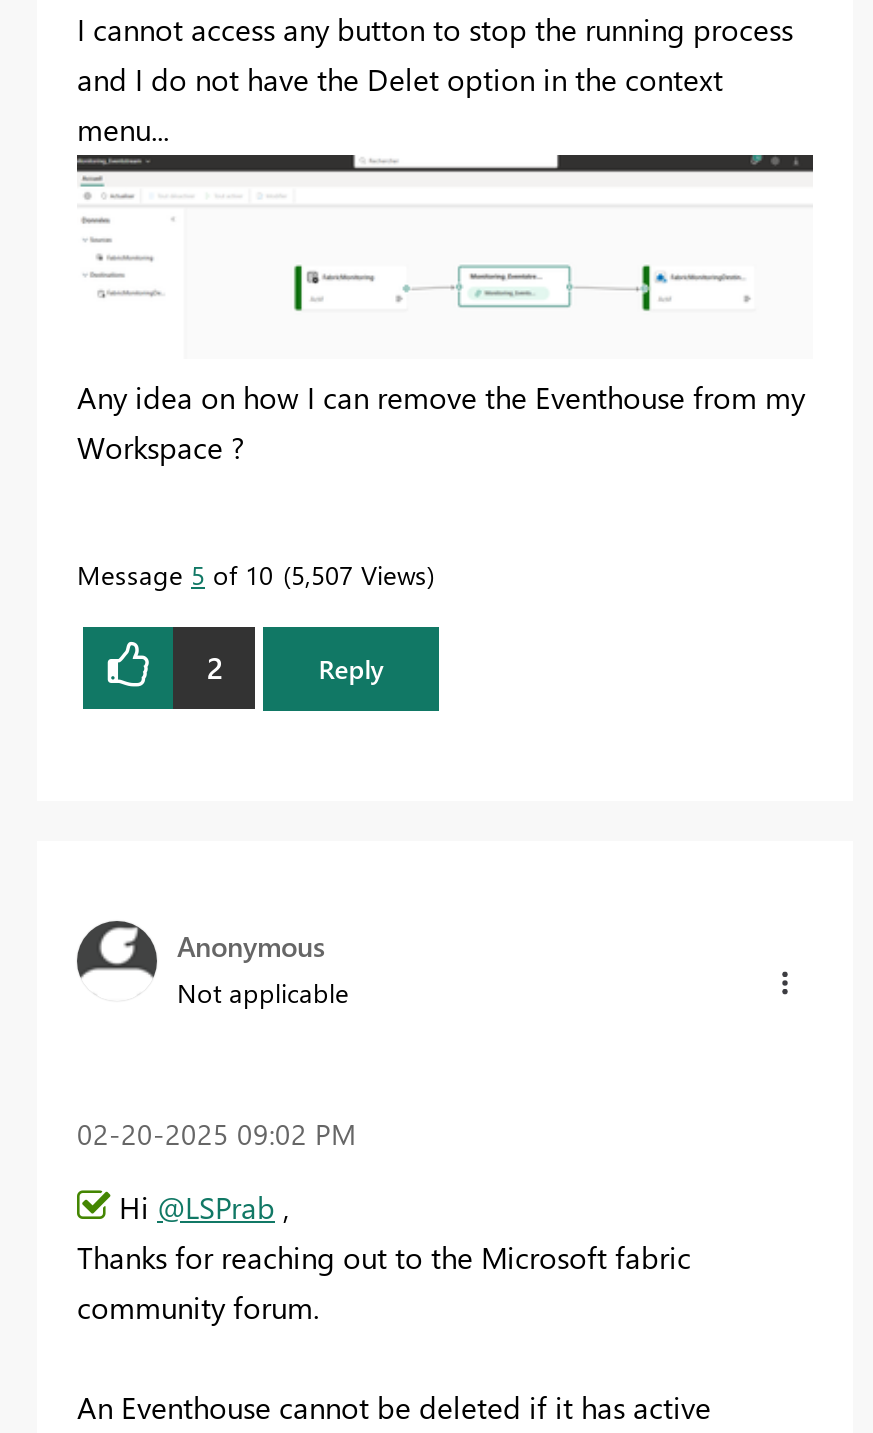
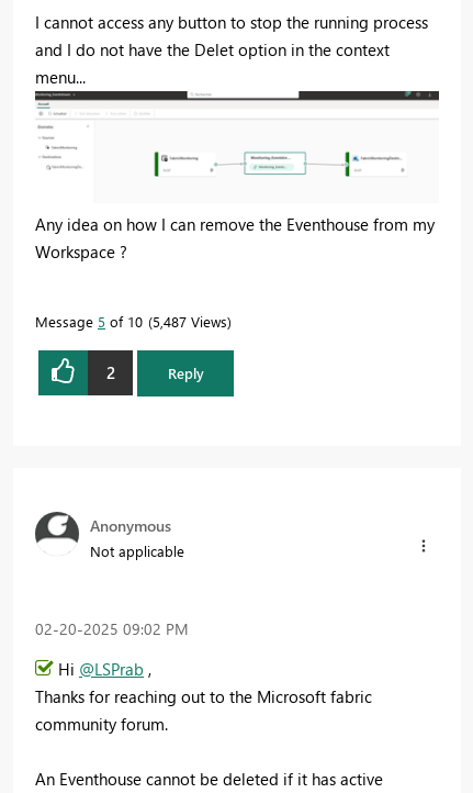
- Message 5 of 10 5,507 Views
+ Message 5 of 10 5,487 Views
